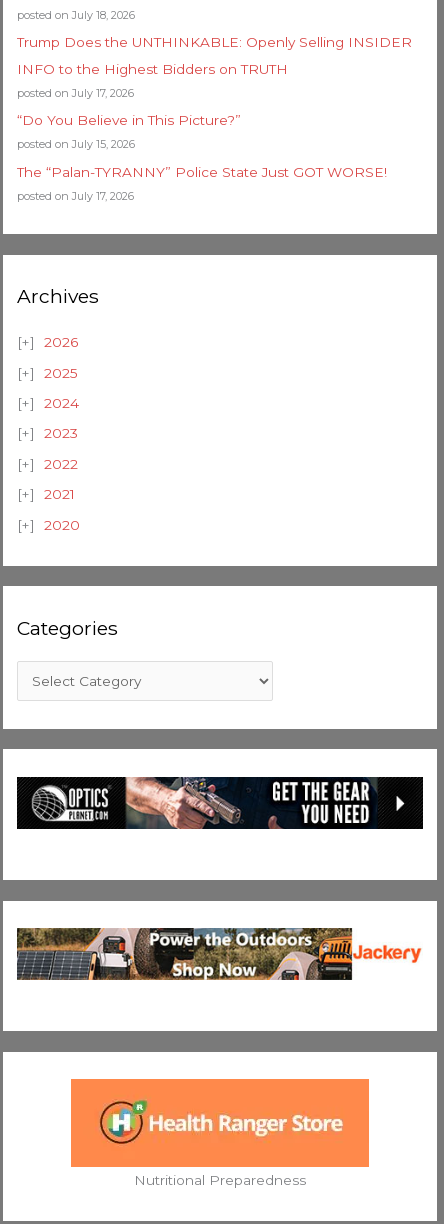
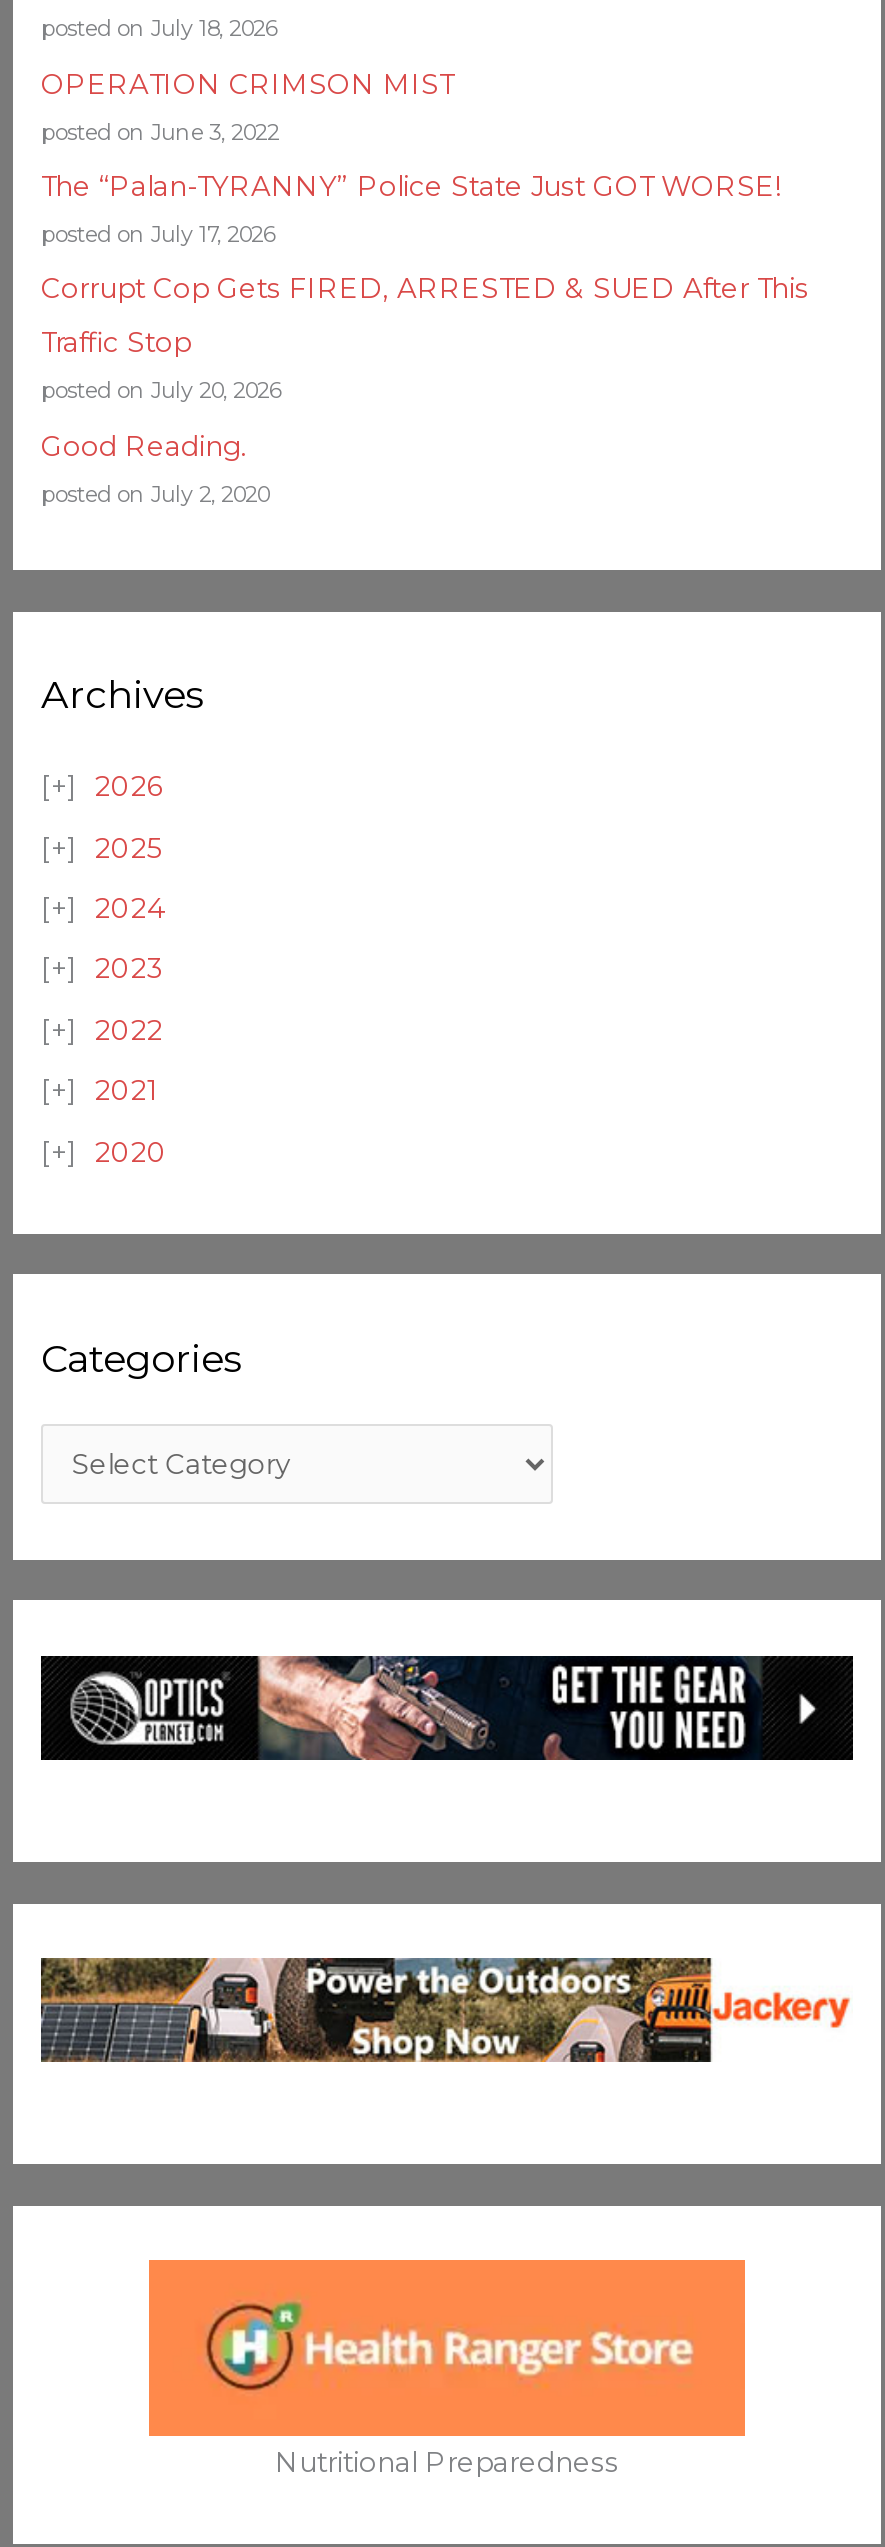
- Trump Does the UNTHINKABLE: Openly Selling INSIDER
- INFO to the Highest Bidders on TRUTH
- posted on July 17, 2026
- “Do You Believe in This Picture?”
- posted on July 15, 2026
+ OPERATION CRIMSON MIST
+ posted on June 3, 2022

moved up: The “Palan-TYRANNY” Police State Just GOT WORSE! | posted on July 17, 2026

+ Corrupt Cop Gets FIRED, ARRESTED & SUED After This
+ Traffic Stop
+ posted on July 20, 2026
+ Good Reading.
+ posted on July 2, 2020
